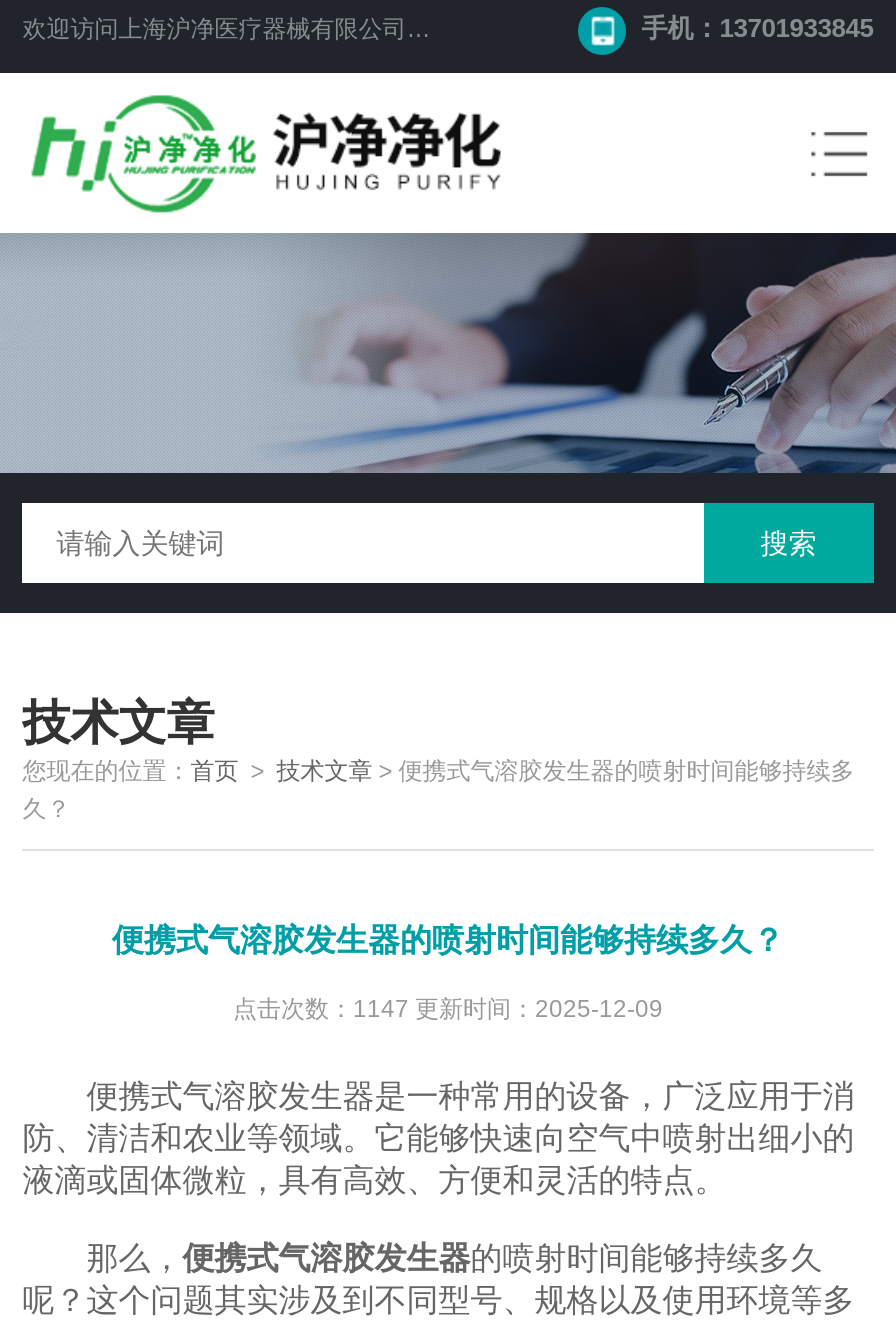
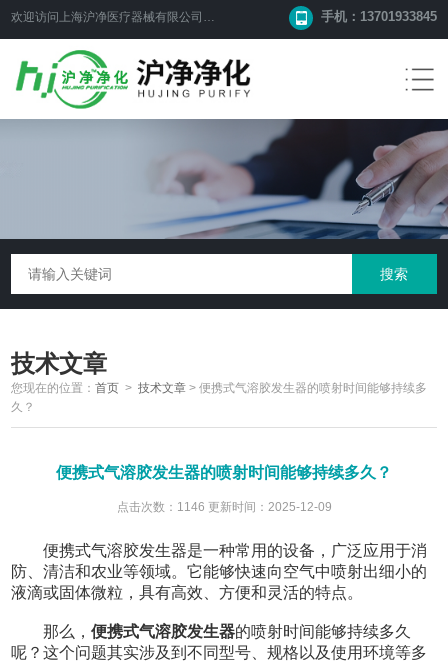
- 点击次数：1147 更新时间：2025-12-09
+ 点击次数：1146 更新时间：2025-12-09
